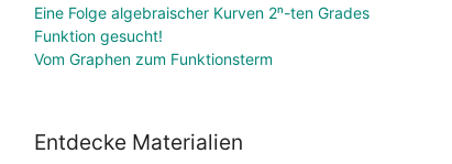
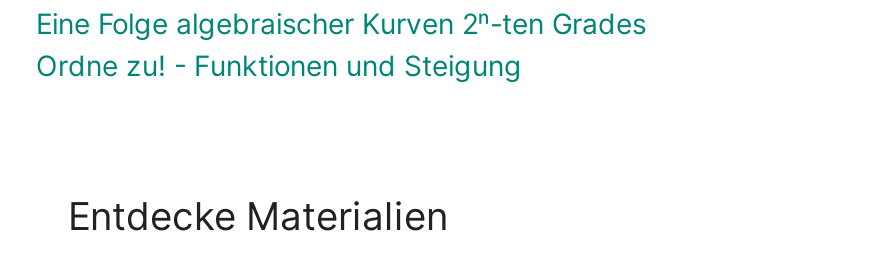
- Funktion gesucht!
- Vom Graphen zum Funktionsterm
+ Ordne zu! - Funktionen und Steigung
